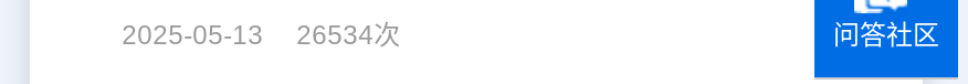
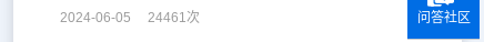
- 2025-05-13 26534次
+ 2024-06-05 24461次
